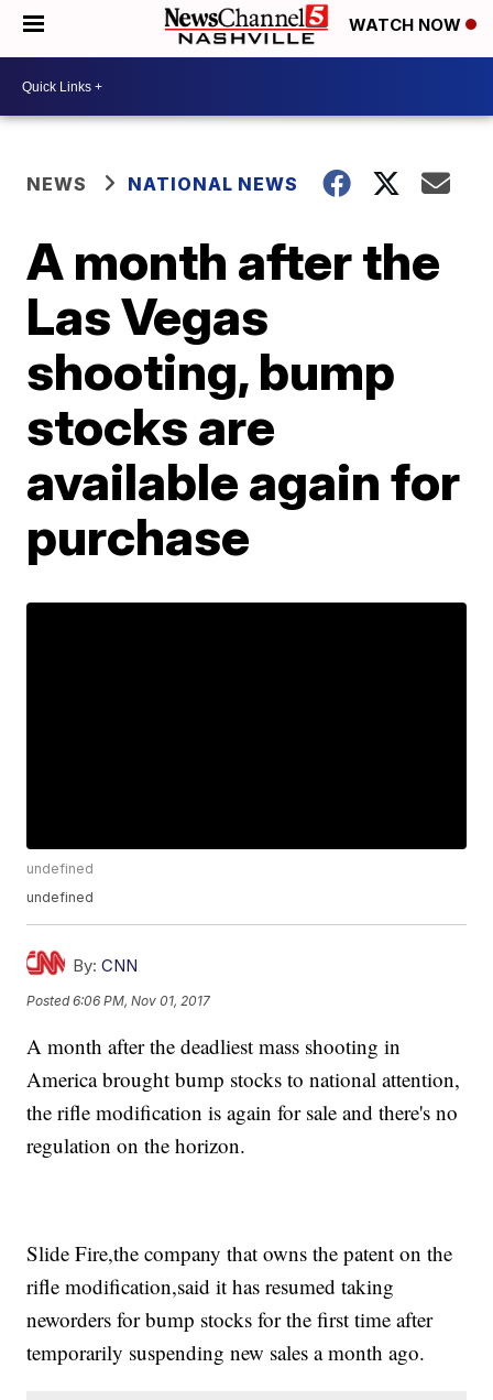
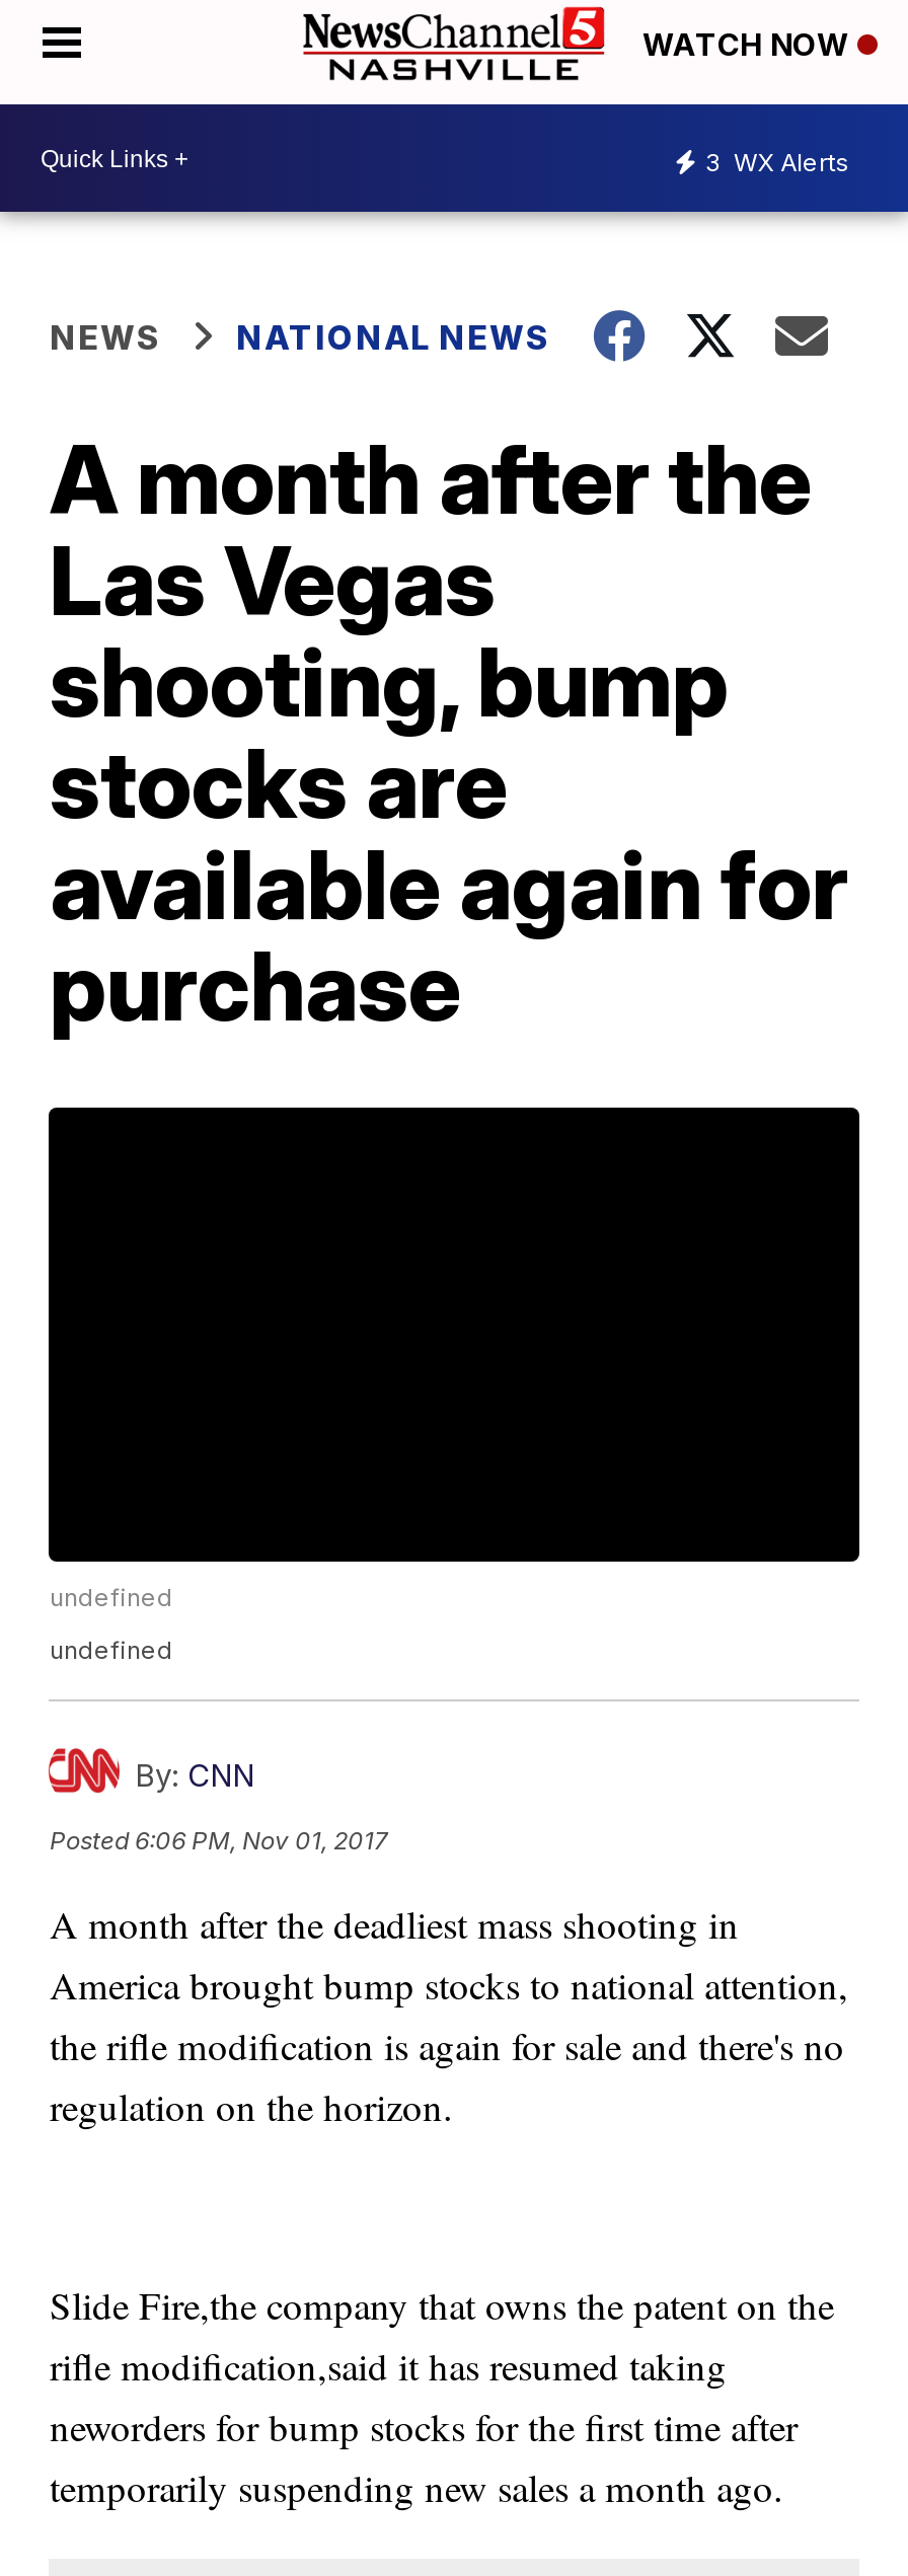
+ 3 WX Alerts
